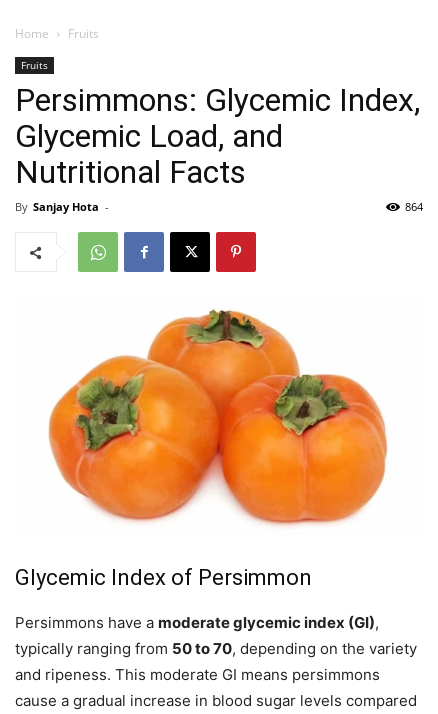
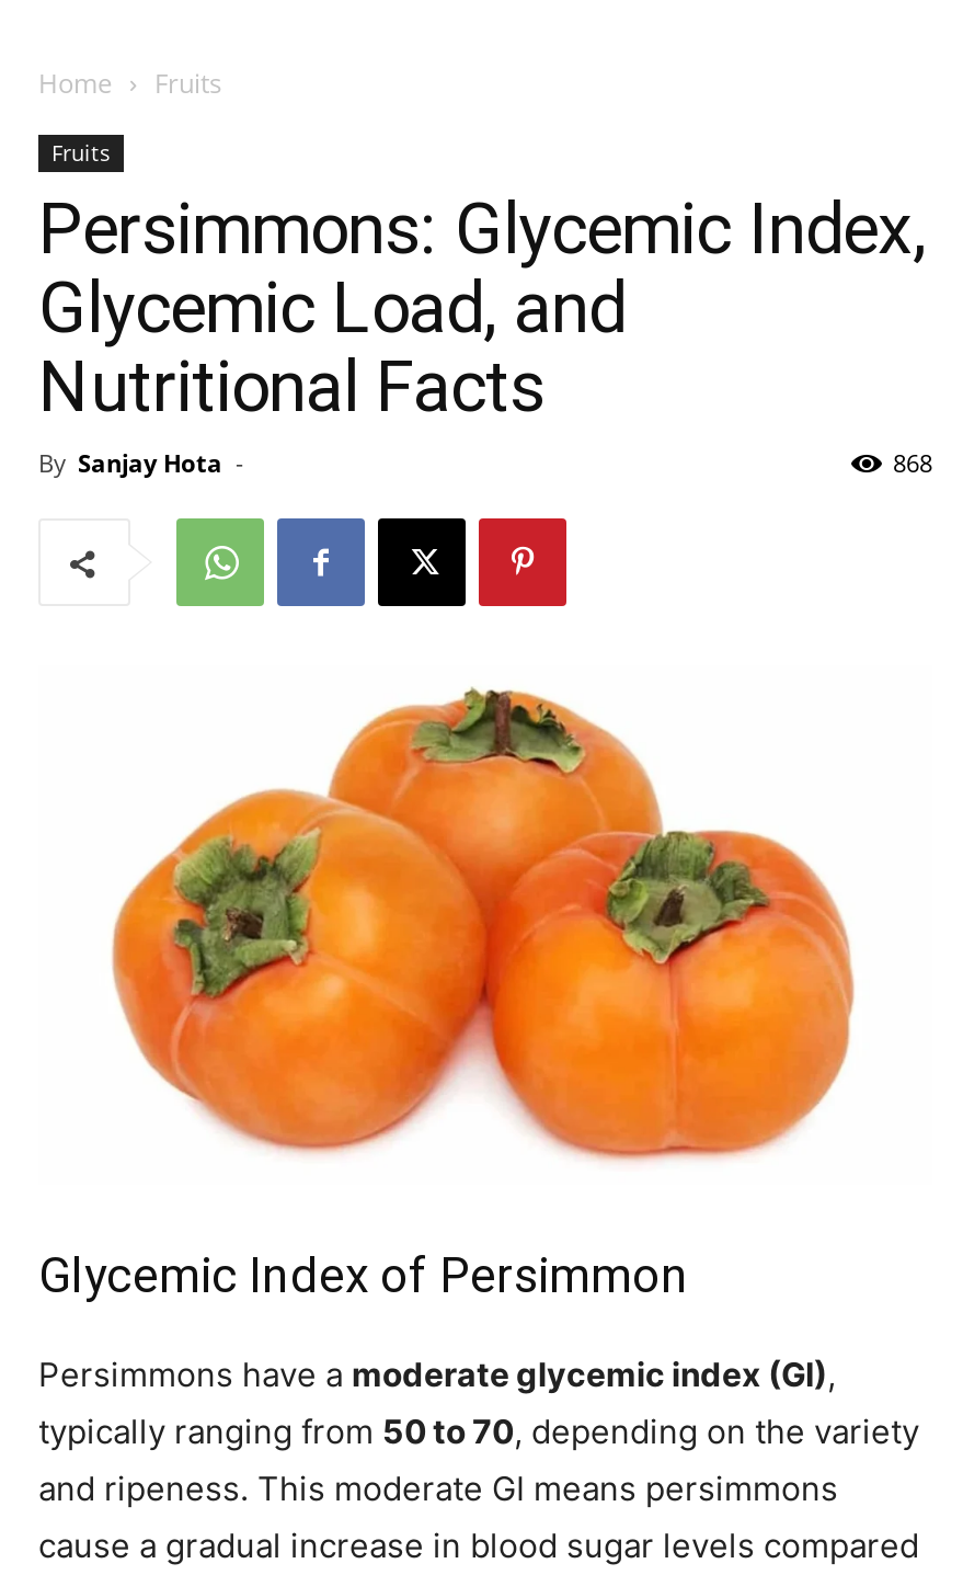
- 864
+ 868
